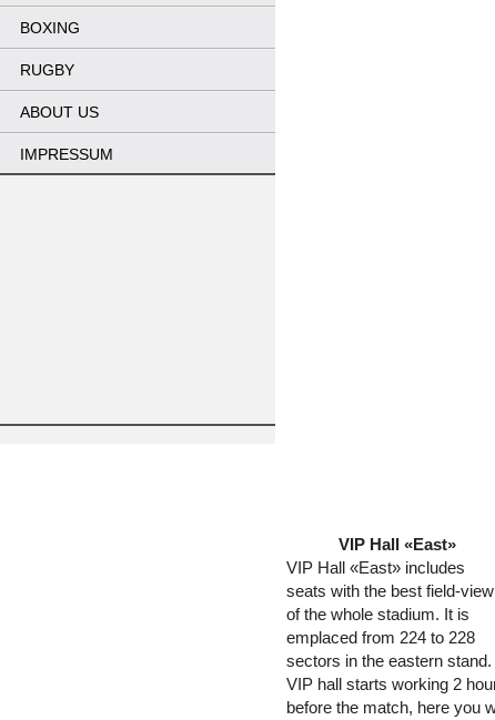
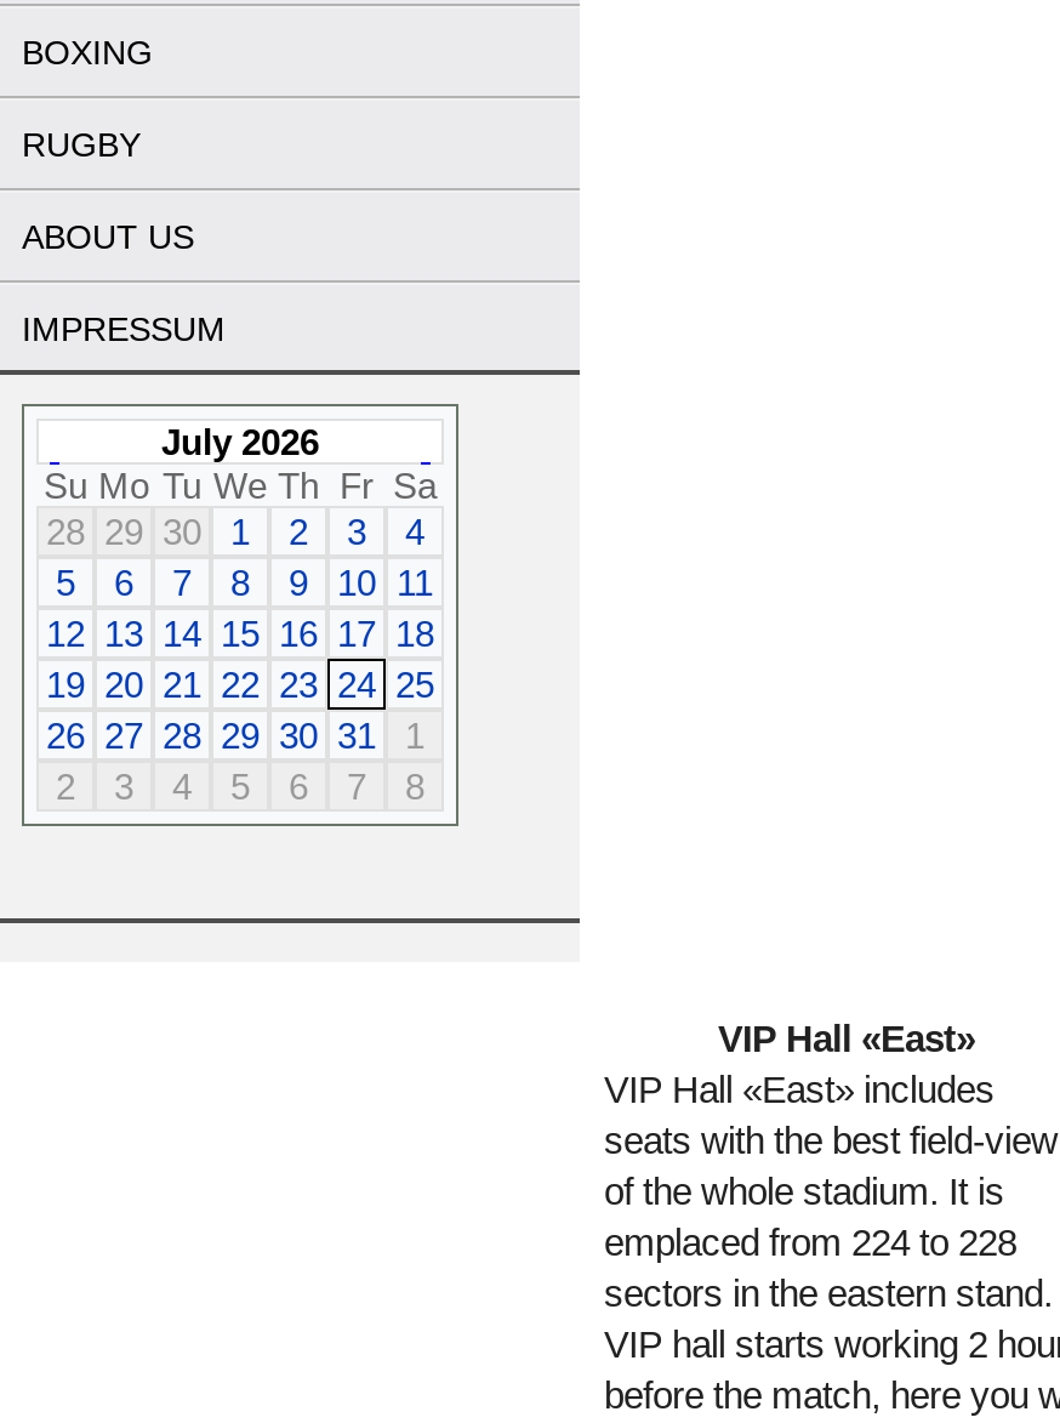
+ July 2026
+ Su Mo Tu We Th Fr Sa
+ 28 29 30
+ 1
+ 2
+ 3
+ 4
+ 5
+ 6
+ 7
+ 8
+ 9
+ 10 11
+ 12 13 14 15 16 17 18
+ 19 20 21 22 23 24 25
+ 26 27 28 29 30 31
+ 1
+ 2
+ 3
+ 4
+ 5
+ 6
+ 7
+ 8
